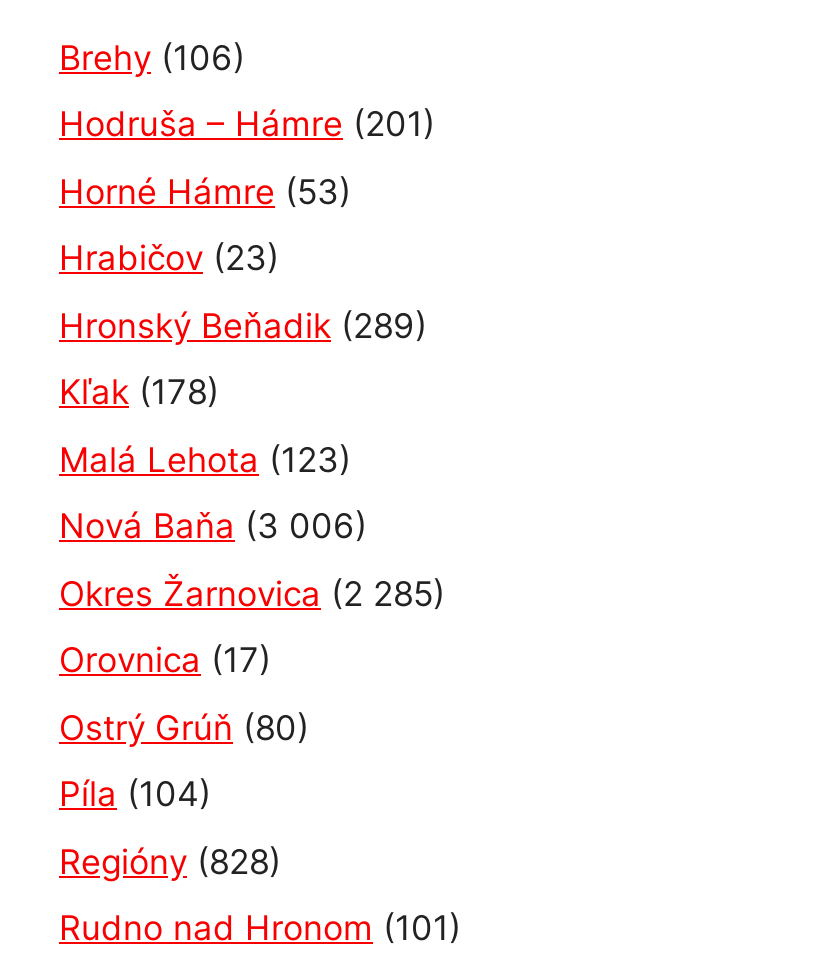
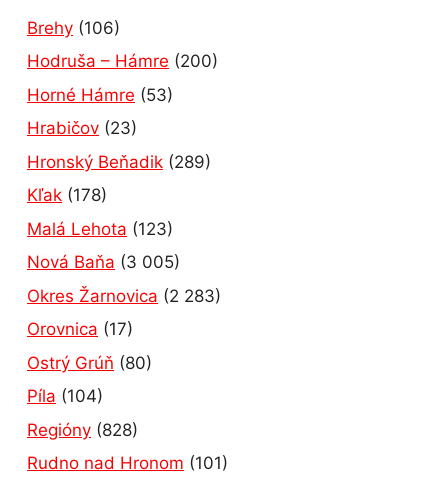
- Hodruša – Hámre (201)
+ Hodruša – Hámre (200)

- Nová Baňa (3 006)
+ Nová Baňa (3 005)

- Okres Žarnovica (2 285)
+ Okres Žarnovica (2 283)
